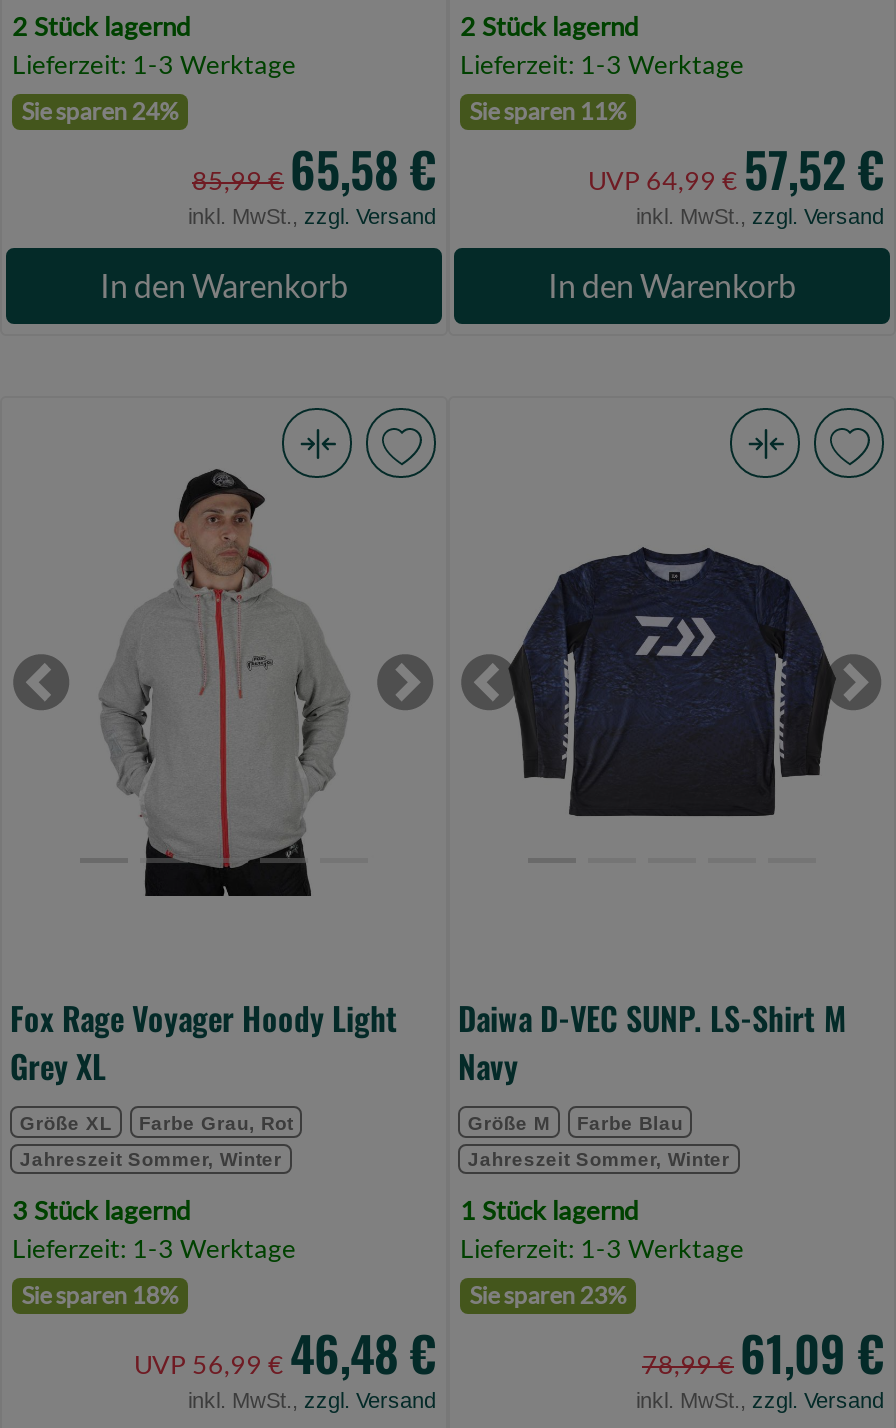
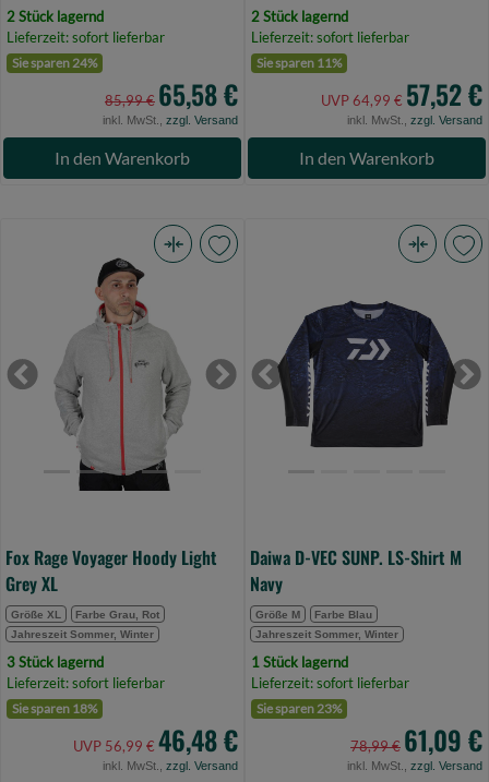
- Lieferzeit: 1-3 Werktage
+ Lieferzeit: sofort lieferbar

- Lieferzeit: 1-3 Werktage
+ Lieferzeit: sofort lieferbar

- Lieferzeit: 1-3 Werktage
+ Lieferzeit: sofort lieferbar

- Lieferzeit: 1-3 Werktage
+ Lieferzeit: sofort lieferbar
